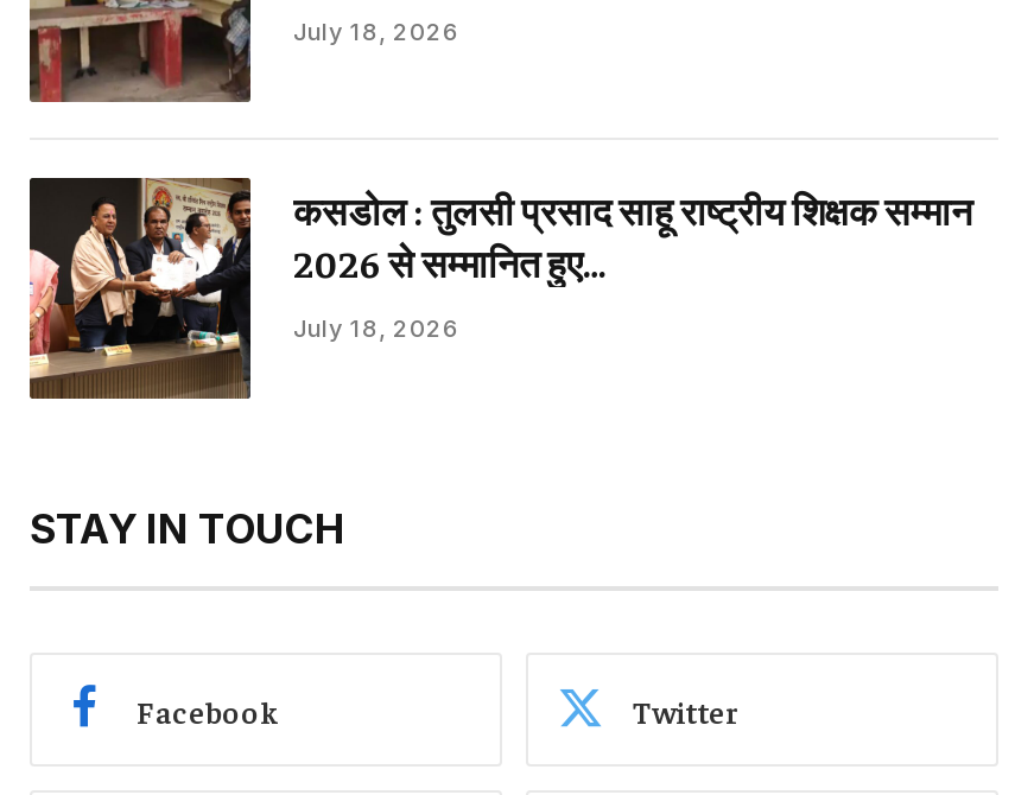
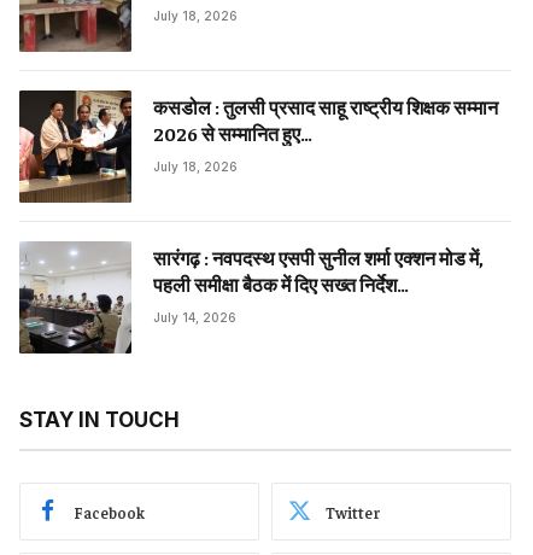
+ [image]
+ सारंगढ़ : नवपदस्थ एसपी सुनील शर्मा एक्शन मोड में,
+ पहली समीक्षा बैठक में दिए सख्त निर्देश…
+ July 14, 2026
